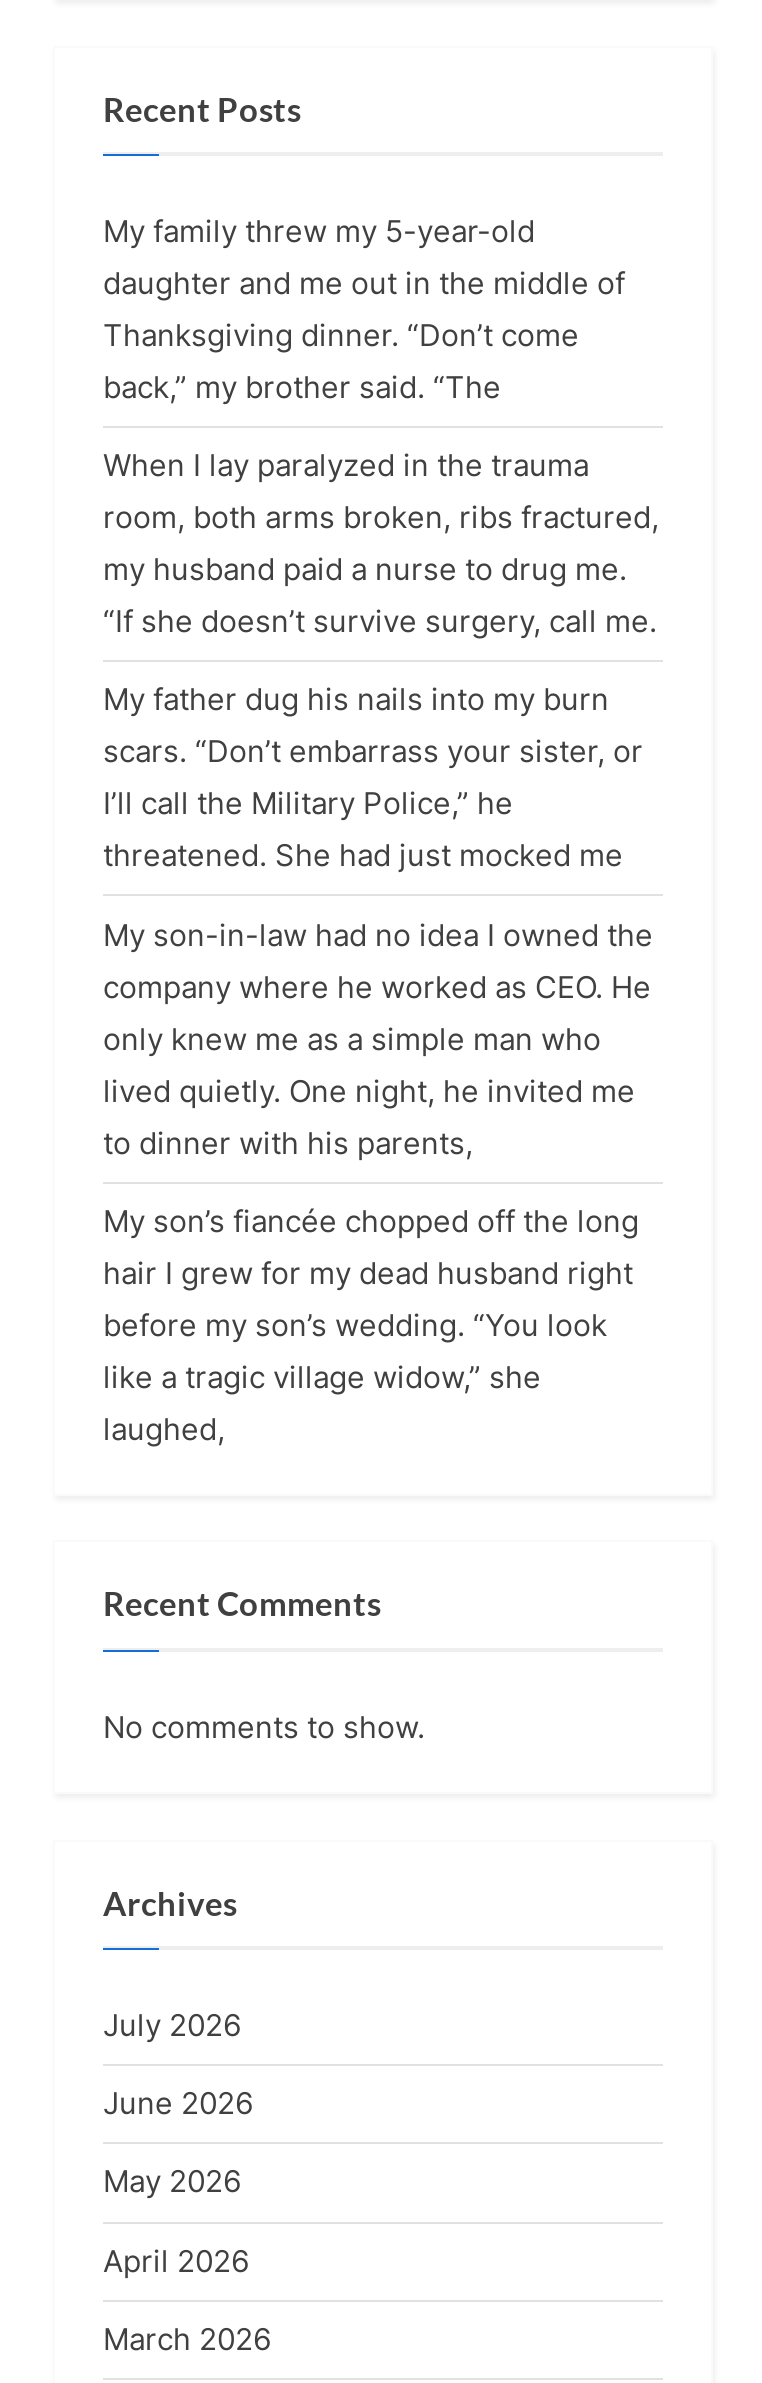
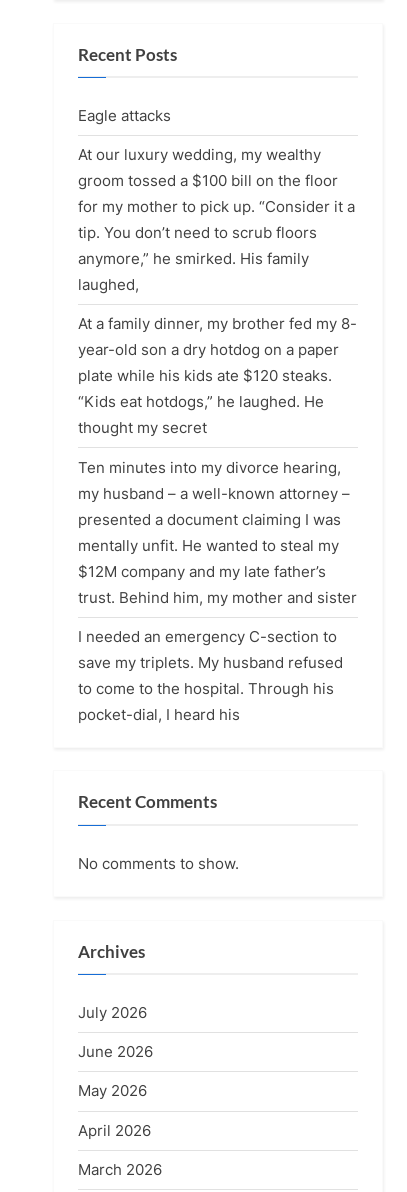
- My family threw my 5-year-old
- daughter and me out in the middle of
- Thanksgiving dinner. “Don’t come
- back,” my brother said. “The
- When I lay paralyzed in the trauma
- room, both arms broken, ribs fractured,
- my husband paid a nurse to drug me.
- “If she doesn’t survive surgery, call me.
- My father dug his nails into my burn
- scars. “Don’t embarrass your sister, or
- I’ll call the Military Police,” he
- threatened. She had just mocked me
- My son-in-law had no idea I owned the
- company where he worked as CEO. He
- only knew me as a simple man who
- lived quietly. One night, he invited me
- to dinner with his parents,
- My son’s fiancée chopped off the long
- hair I grew for my dead husband right
- before my son’s wedding. “You look
- like a tragic village widow,” she
+ Eagle attacks
+ At our luxury wedding, my wealthy
+ groom tossed a $100 bill on the floor
+ for my mother to pick up. “Consider it a
+ tip. You don’t need to scrub floors
+ anymore,” he smirked. His family

moved up: laughed,

+ At a family dinner, my brother fed my 8-
+ year-old son a dry hotdog on a paper
+ plate while his kids ate $120 steaks.
+ “Kids eat hotdogs,” he laughed. He
+ thought my secret
+ Ten minutes into my divorce hearing,
+ my husband – a well-known attorney –
+ presented a document claiming I was
+ mentally unfit. He wanted to steal my
+ $12M company and my late father’s
+ trust. Behind him, my mother and sister
+ I needed an emergency C-section to
+ save my triplets. My husband refused
+ to come to the hospital. Through his
+ pocket-dial, I heard his
